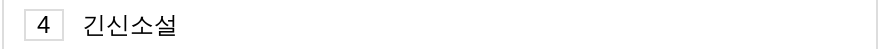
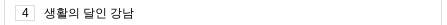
- 긴신소설
+ 생활의 달인 강남
